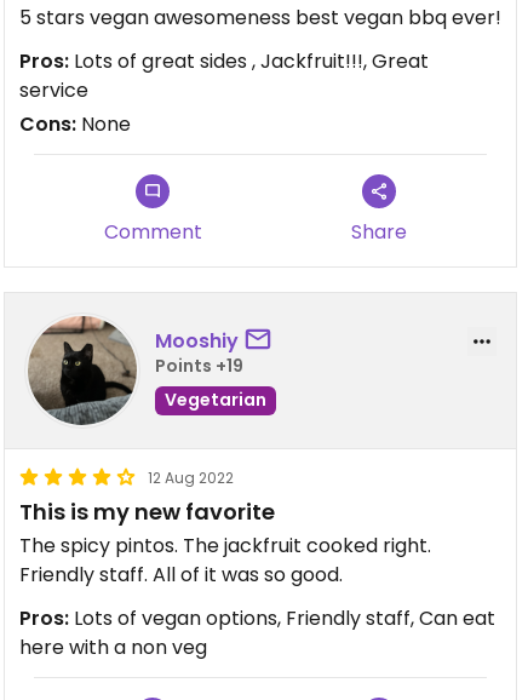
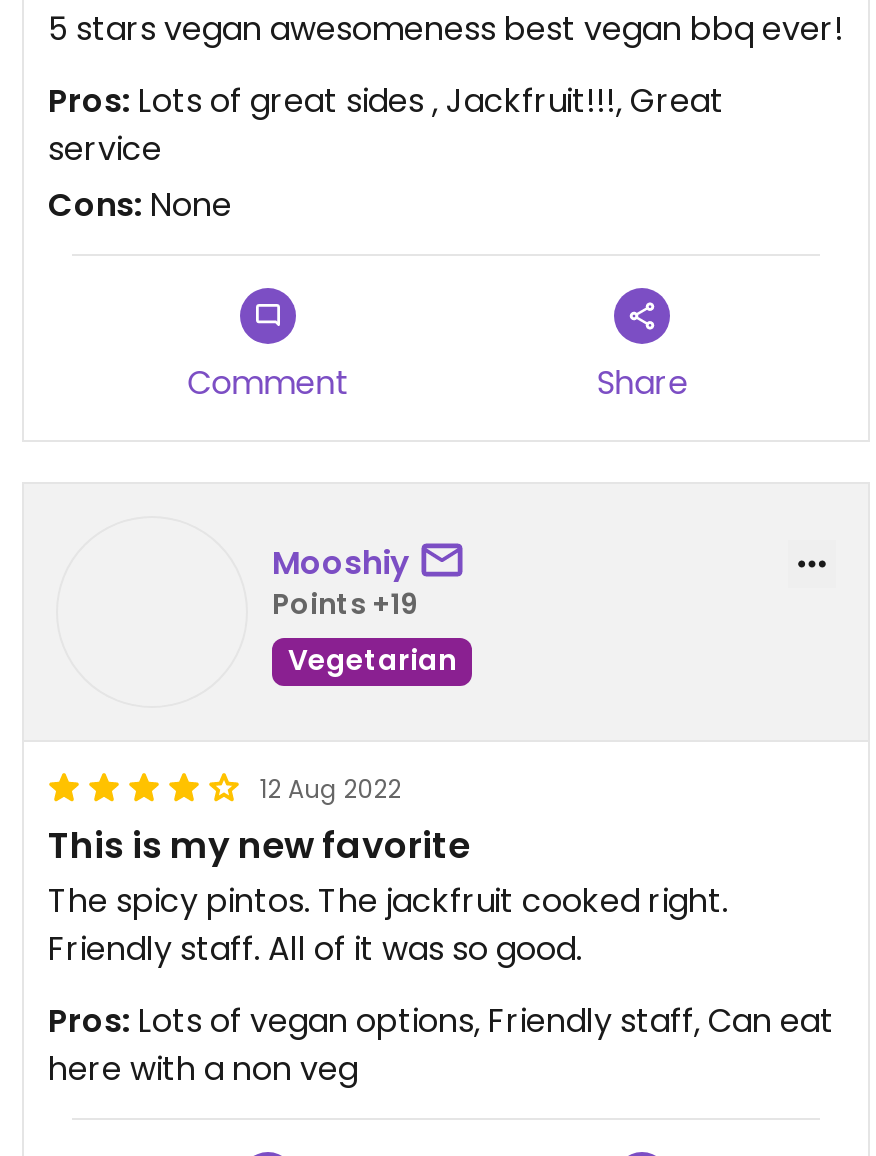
- [image]
